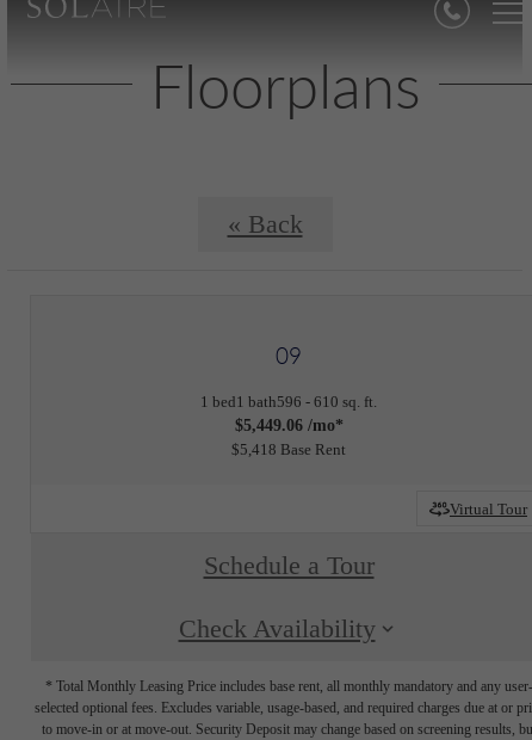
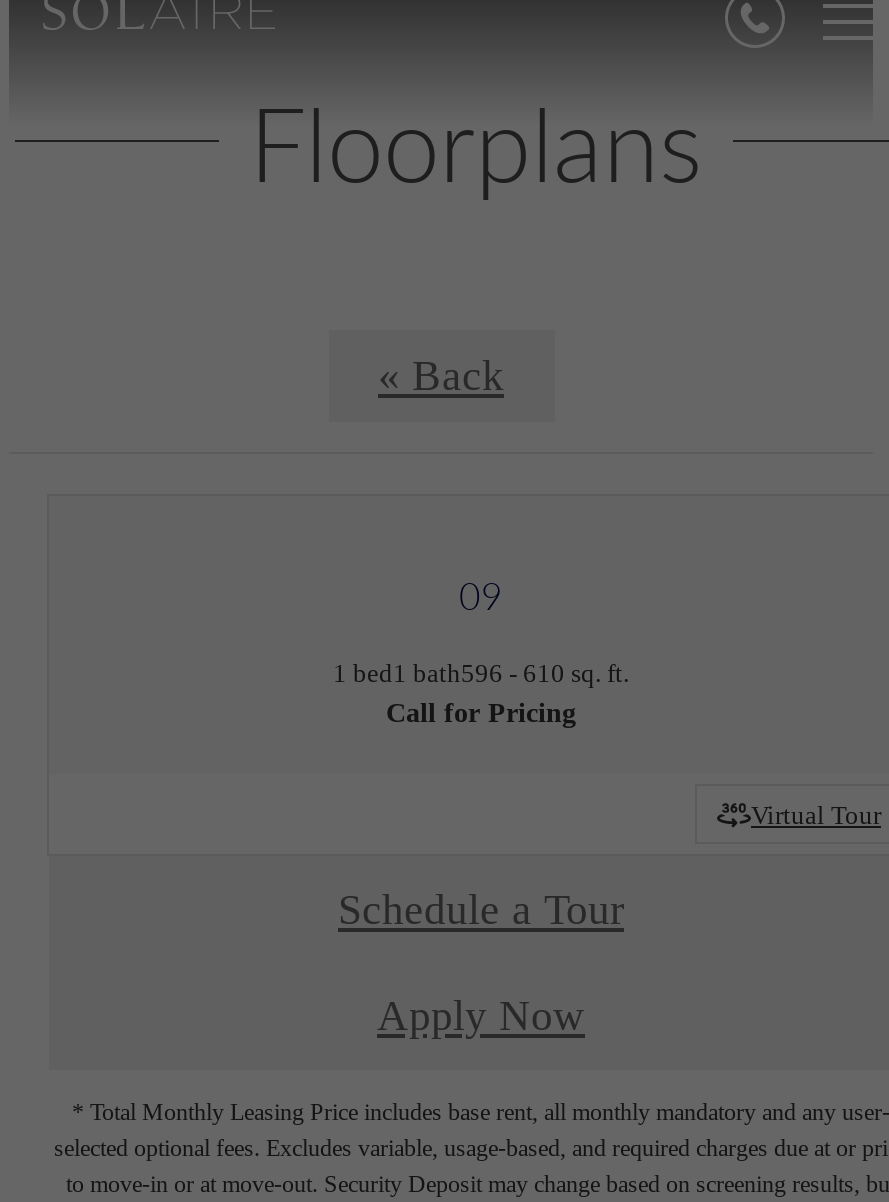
- $5,449.06 /mo*
- $5,418 Base Rent
+ Call for Pricing

- Check Availability
+ Apply Now
